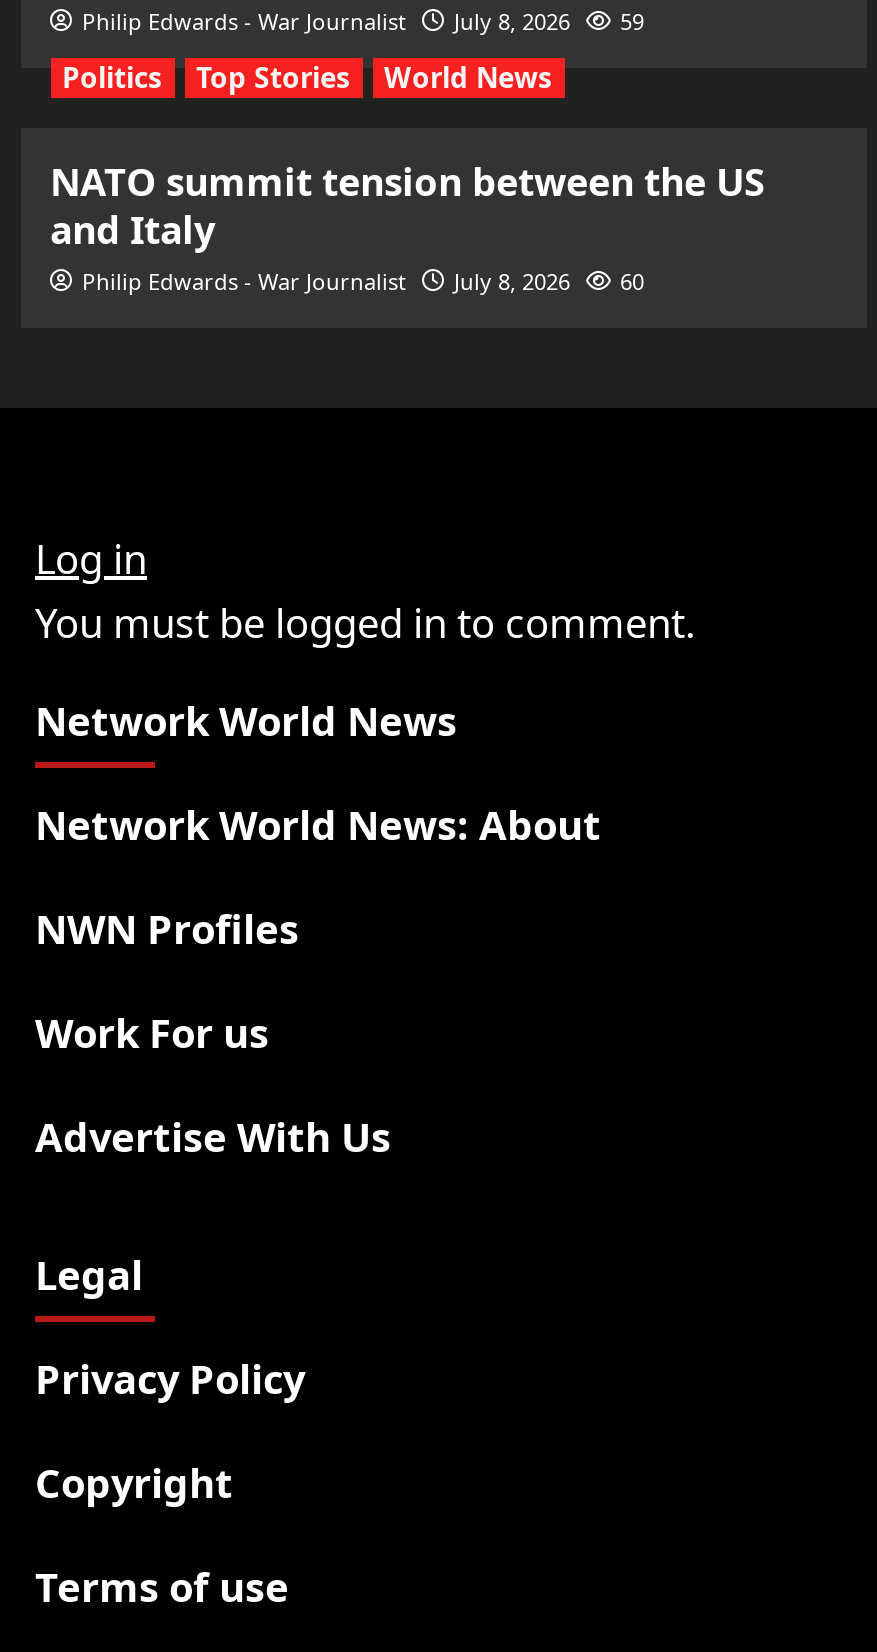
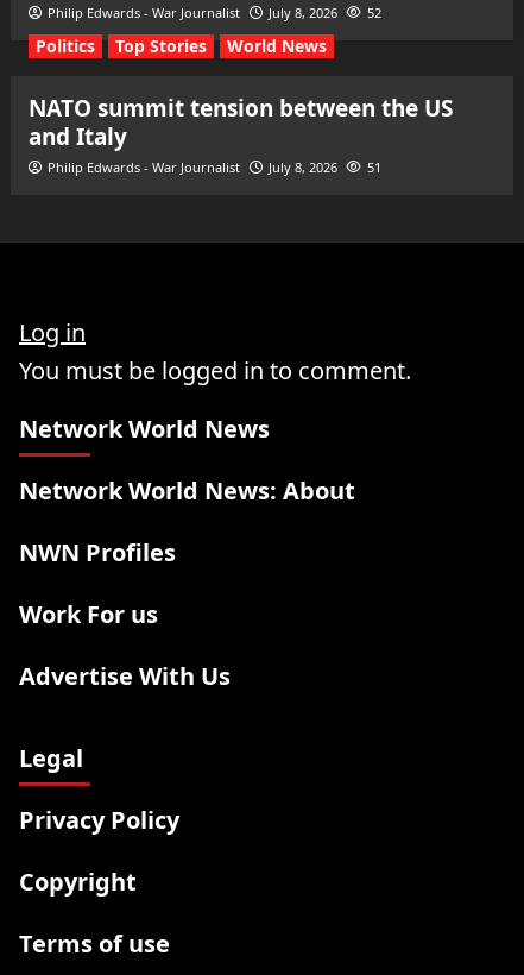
- Philip Edwards - War Journalist July 8, 2026 59
+ Philip Edwards - War Journalist July 8, 2026 52

- Philip Edwards - War Journalist July 8, 2026 60
+ Philip Edwards - War Journalist July 8, 2026 51
